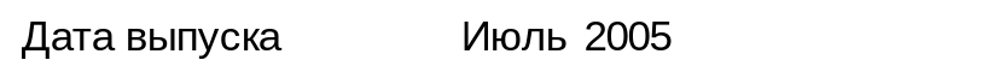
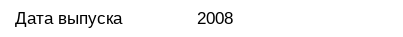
- Июль 2005
+ 2008
